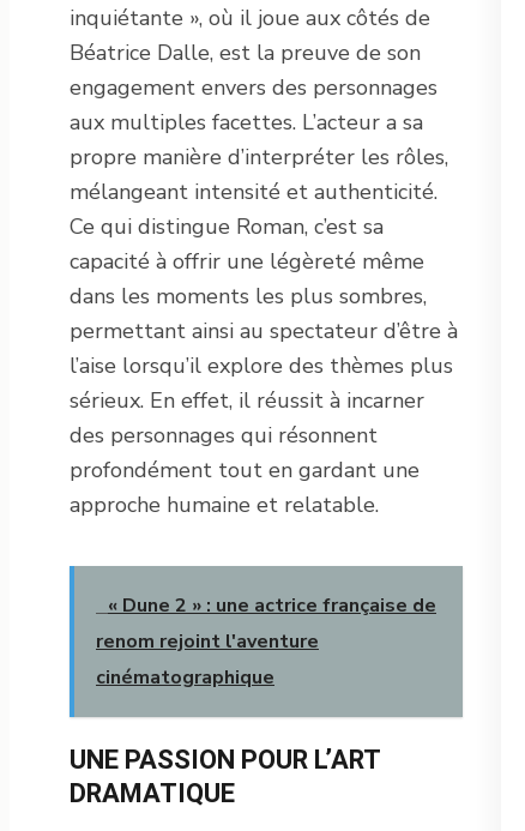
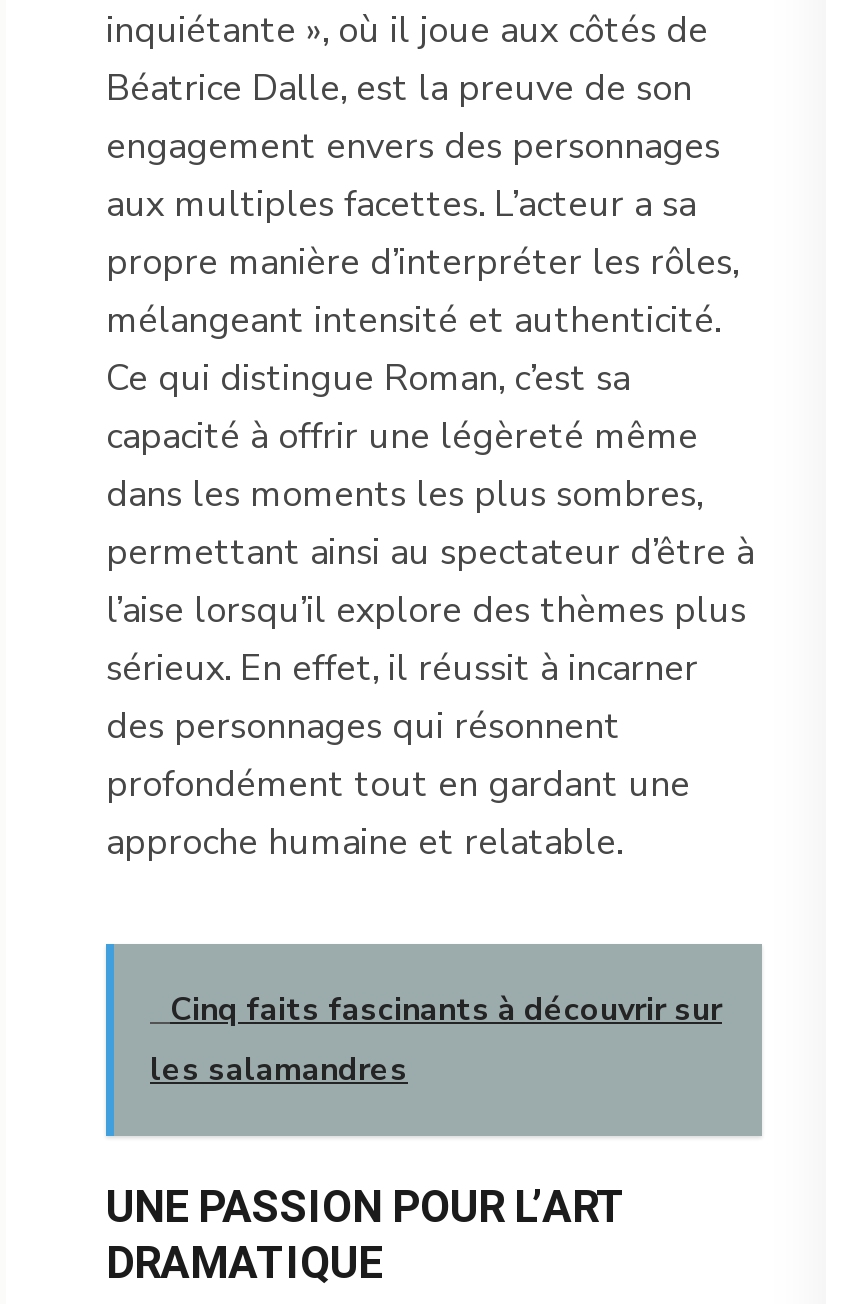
- « Dune 2 » : une actrice française de
- renom rejoint l'aventure
- cinématographique
+ Cinq faits fascinants à découvrir sur
+ les salamandres
